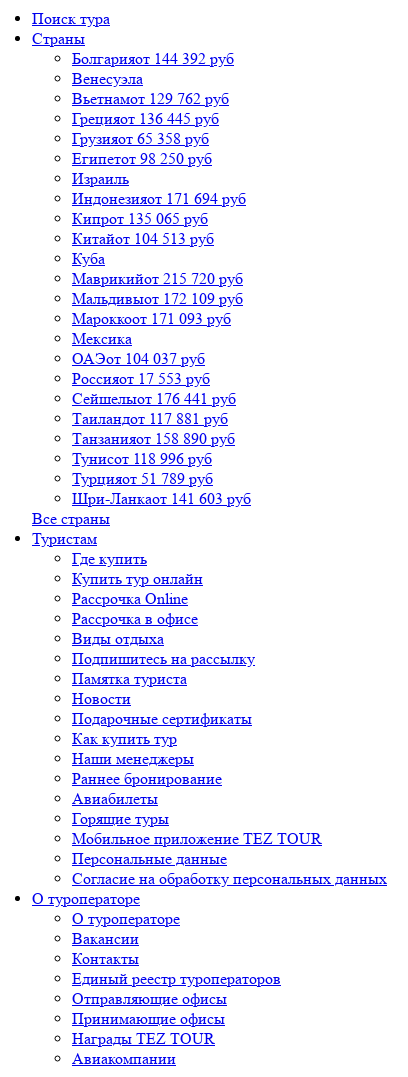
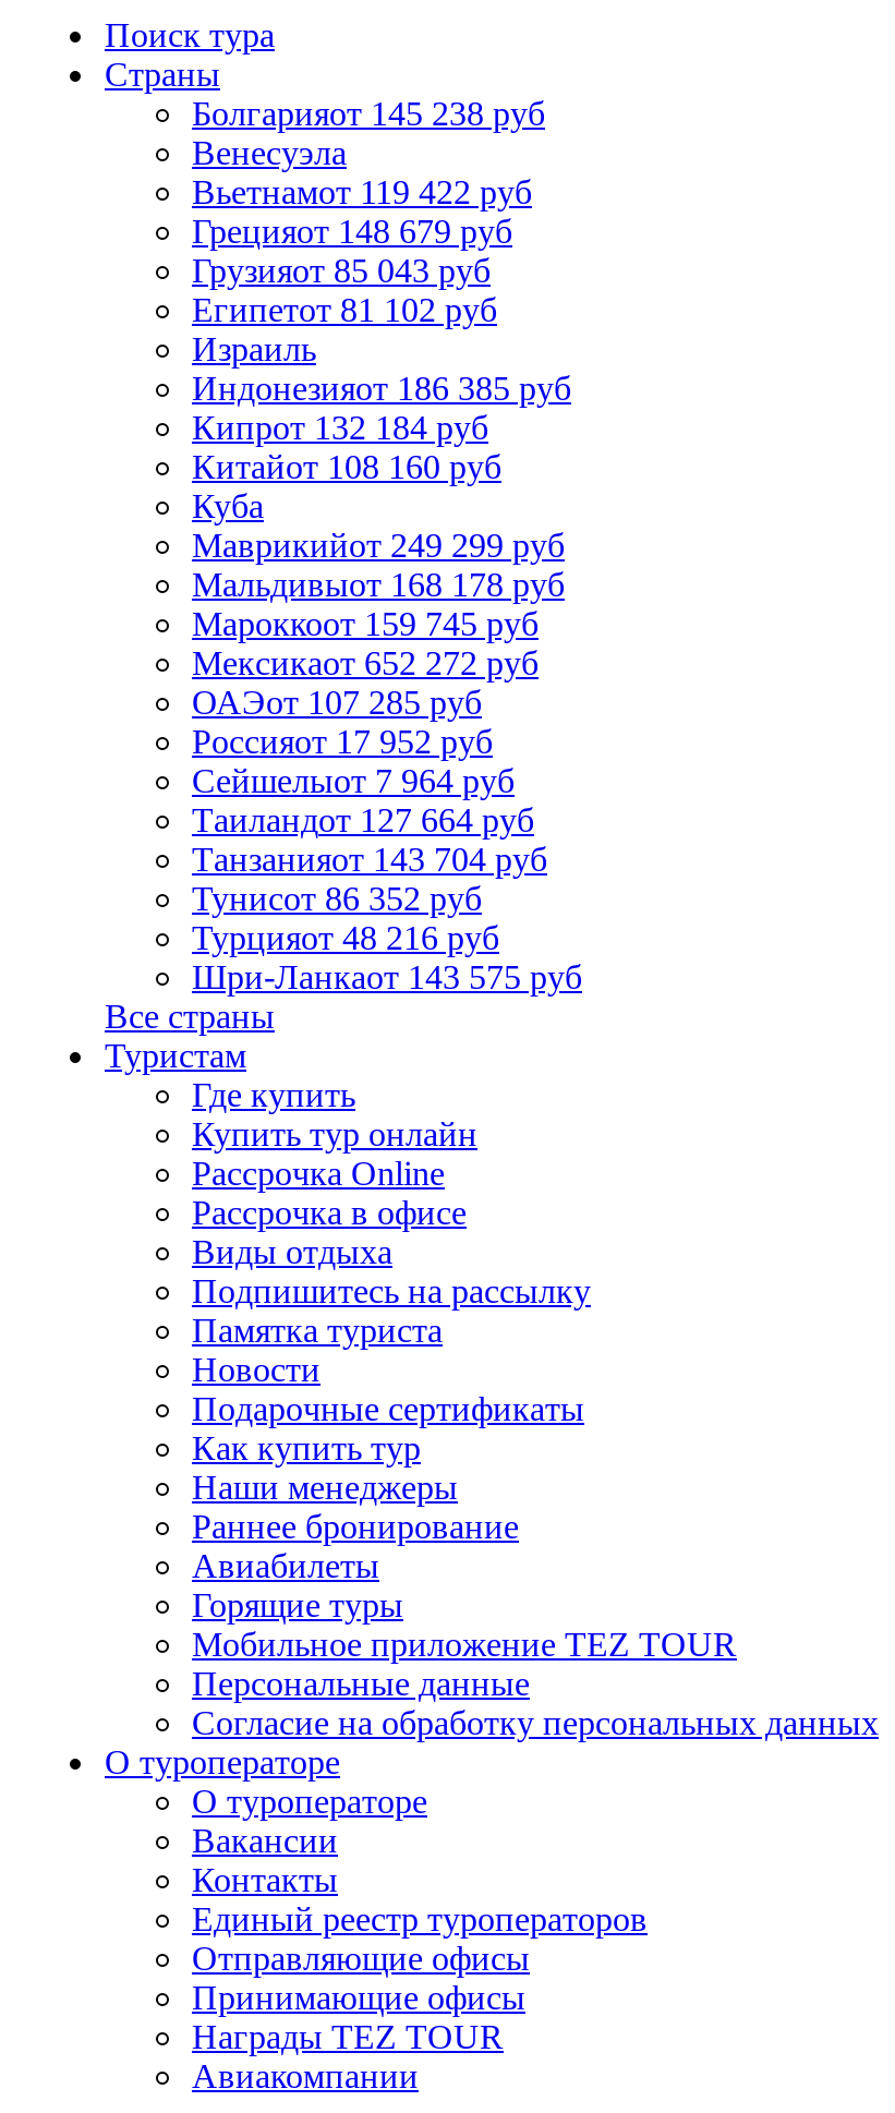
- Болгарияот 144 392 руб
+ Болгарияот 145 238 руб

- Вьетнамот 129 762 руб
+ Вьетнамот 119 422 руб

- Грецияот 136 445 руб
+ Грецияот 148 679 руб

- Грузияот 65 358 руб
+ Грузияот 85 043 руб

- Египетот 98 250 руб
+ Египетот 81 102 руб

- Индонезияот 171 694 руб
+ Индонезияот 186 385 руб

- Кипрот 135 065 руб
+ Кипрот 132 184 руб

- Китайот 104 513 руб
+ Китайот 108 160 руб

- Маврикийот 215 720 руб
- Мальдивыот 172 109 руб
- Мароккоот 171 093 руб
- Мексика
- ОАЭот 104 037 руб
- Россияот 17 553 руб
- Сейшелыот 176 441 руб
- Таиландот 117 881 руб
- Танзанияот 158 890 руб
- Тунисот 118 996 руб
- Турцияот 51 789 руб
- Шри-Ланкаот 141 603 руб
+ Маврикийот 249 299 руб
+ Мальдивыот 168 178 руб
+ Мароккоот 159 745 руб
+ Мексикаот 652 272 руб
+ ОАЭот 107 285 руб
+ Россияот 17 952 руб
+ Сейшелыот 7 964 руб
+ Таиландот 127 664 руб
+ Танзанияот 143 704 руб
+ Тунисот 86 352 руб
+ Турцияот 48 216 руб
+ Шри-Ланкаот 143 575 руб
